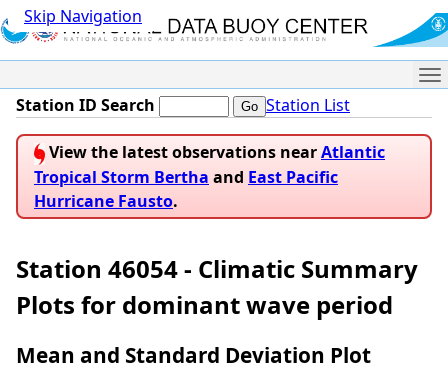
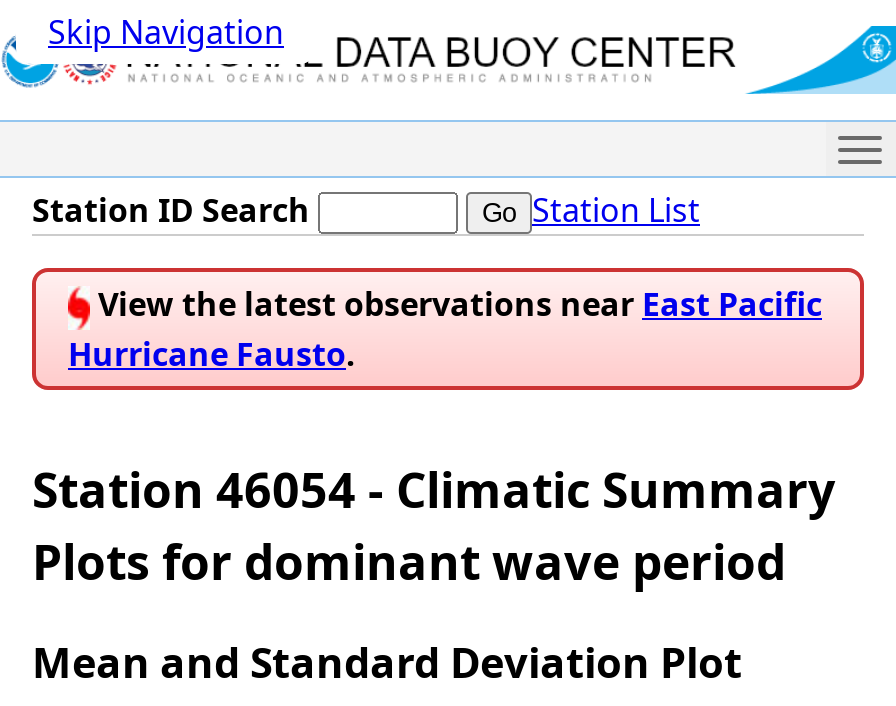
- View the latest observations near Atlantic
- Tropical Storm Bertha and East Pacific
+ View the latest observations near East Pacific
